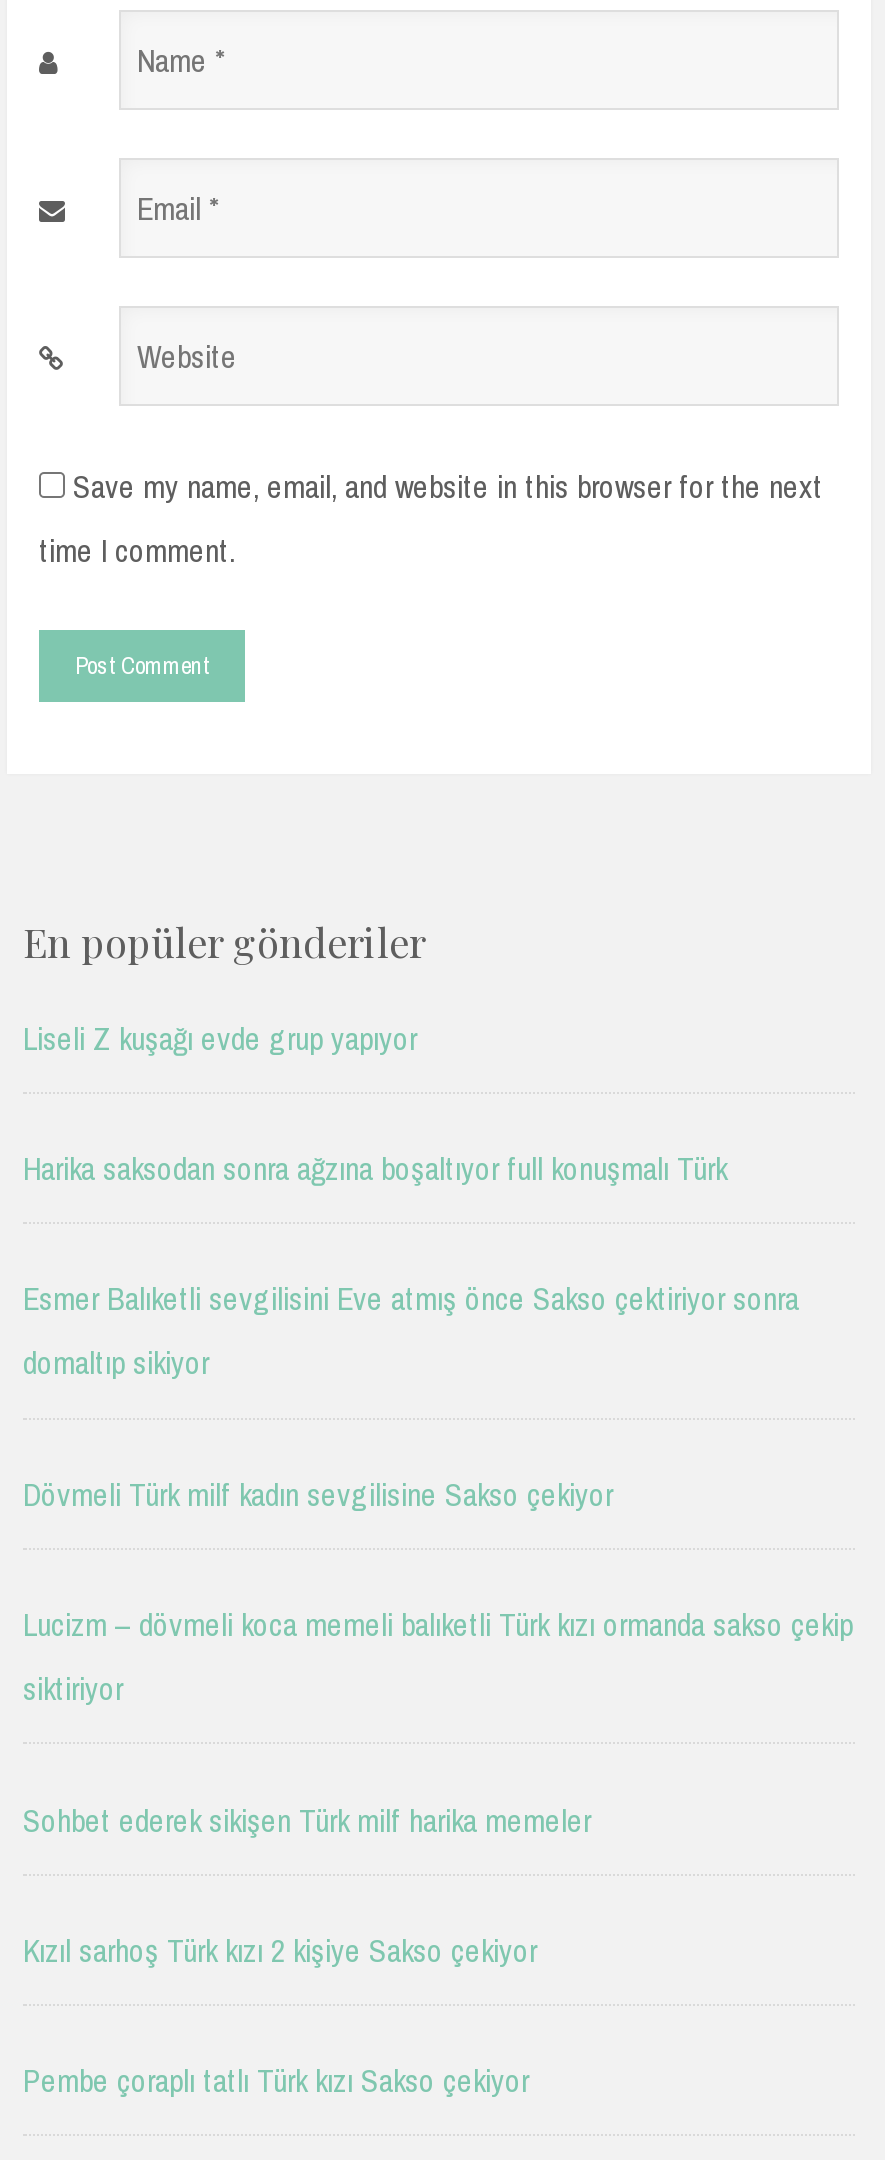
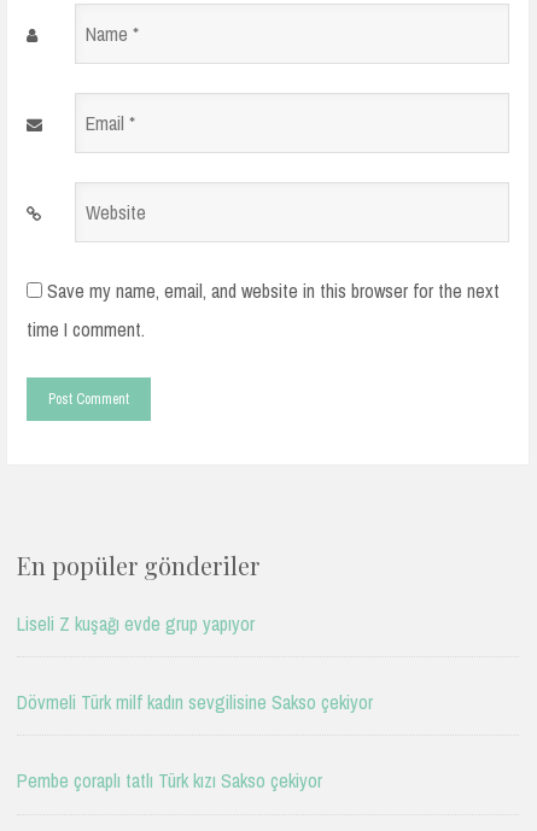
- Harika saksodan sonra ağzına boşaltıyor full konuşmalı Türk
- Esmer Balıketli sevgilisini Eve atmış önce Sakso çektiriyor sonra
- domaltıp sikiyor

- Lucizm – dövmeli koca memeli balıketli Türk kızı ormanda sakso çekip
- siktiriyor
- Sohbet ederek sikişen Türk milf harika memeler
- Kızıl sarhoş Türk kızı 2 kişiye Sakso çekiyor
